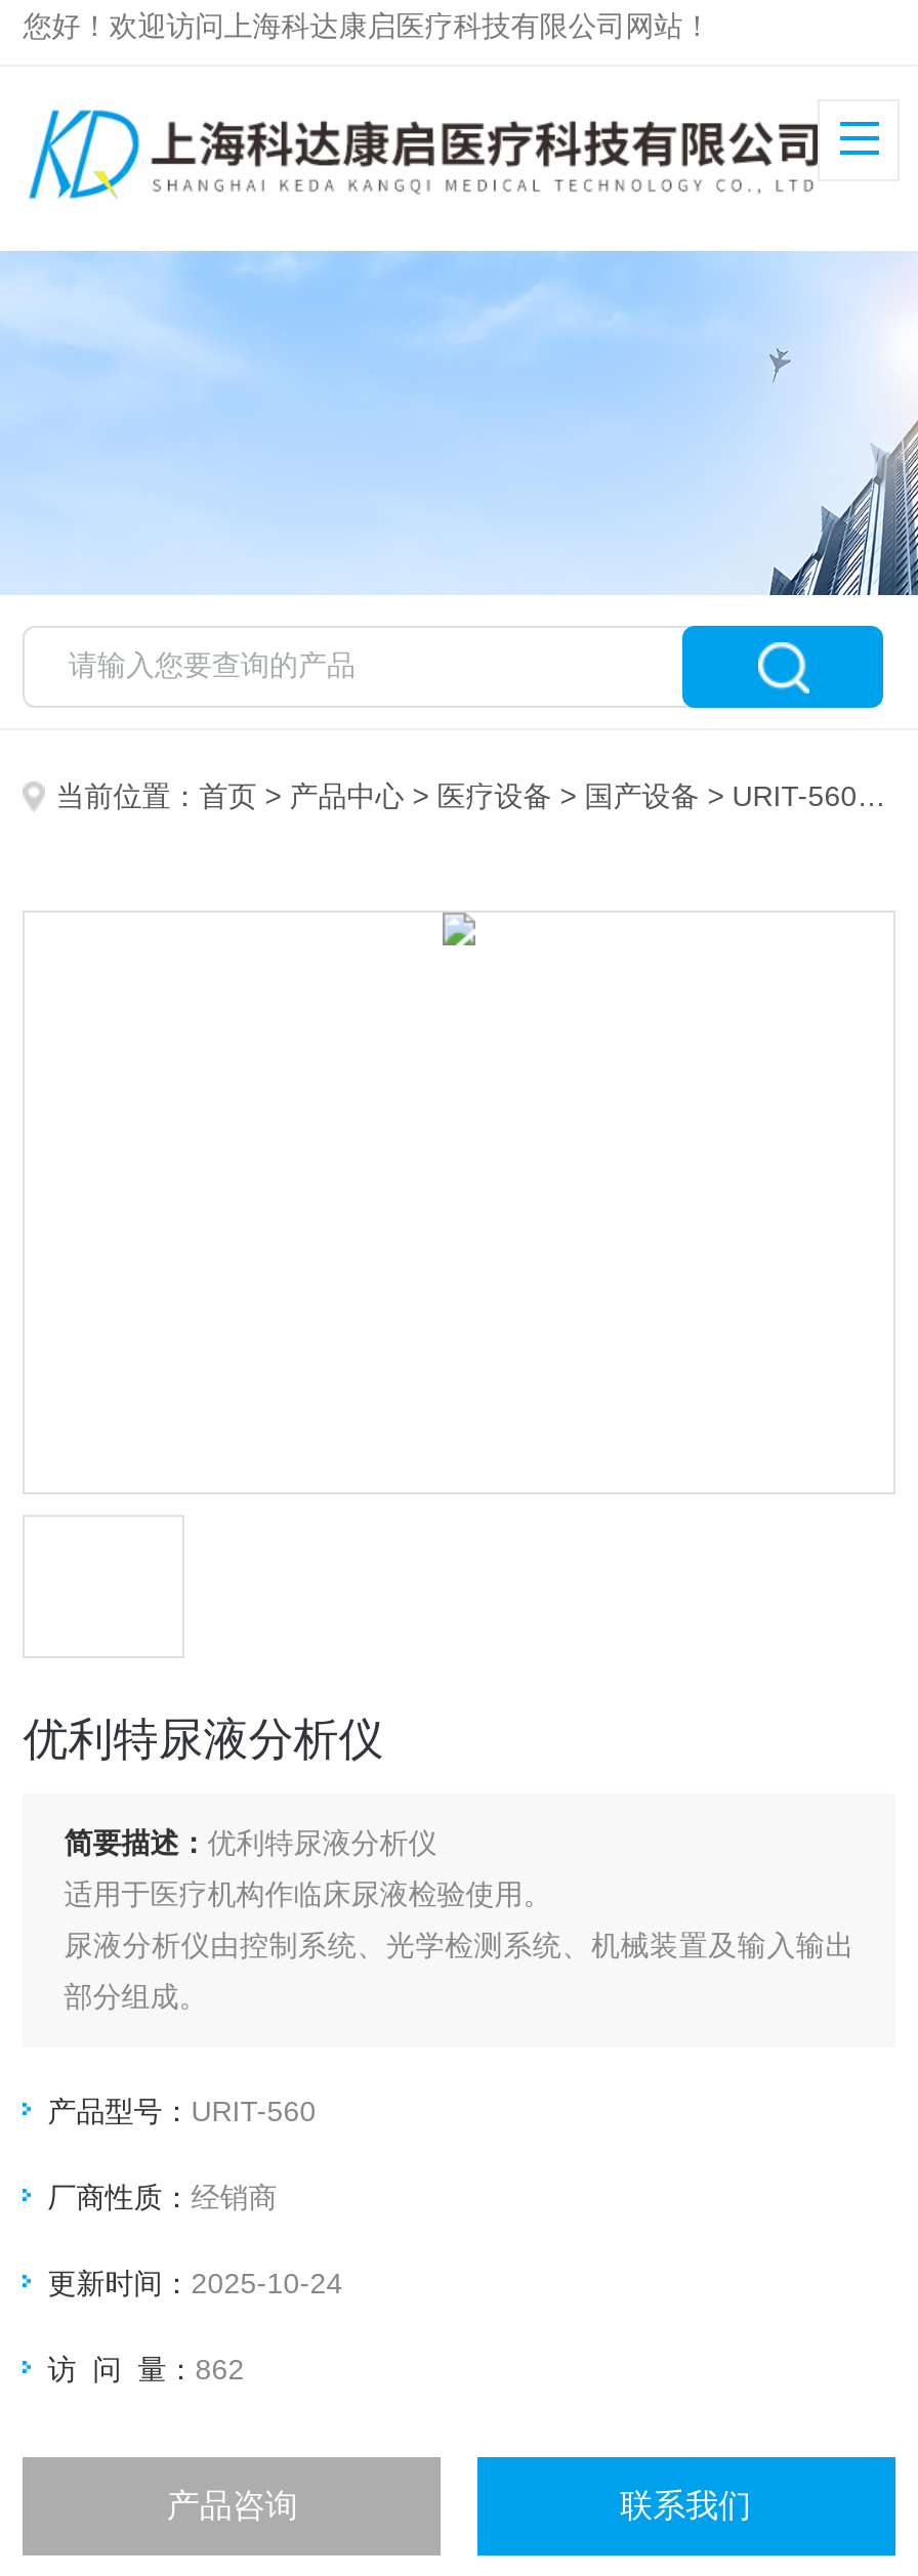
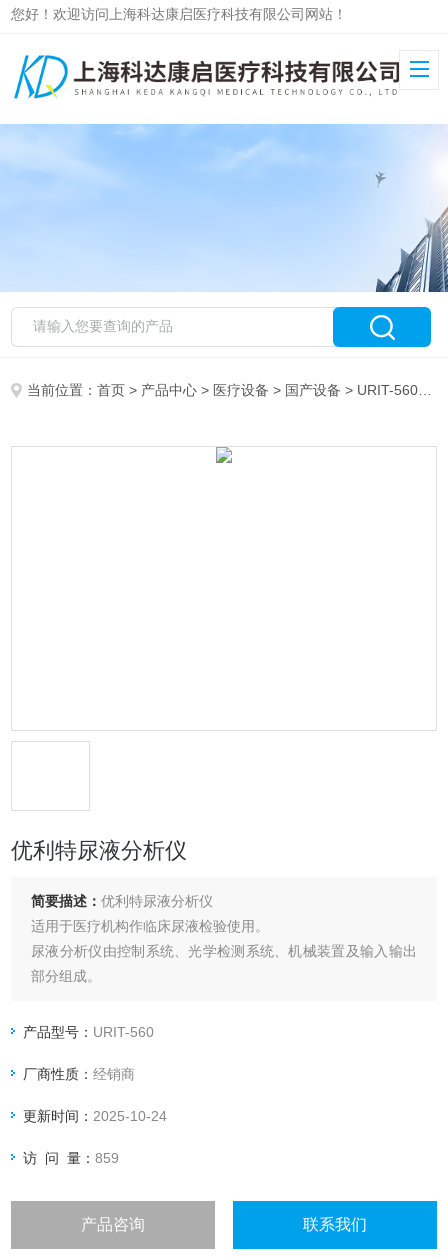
- 访 问 量：862
+ 访 问 量：859
